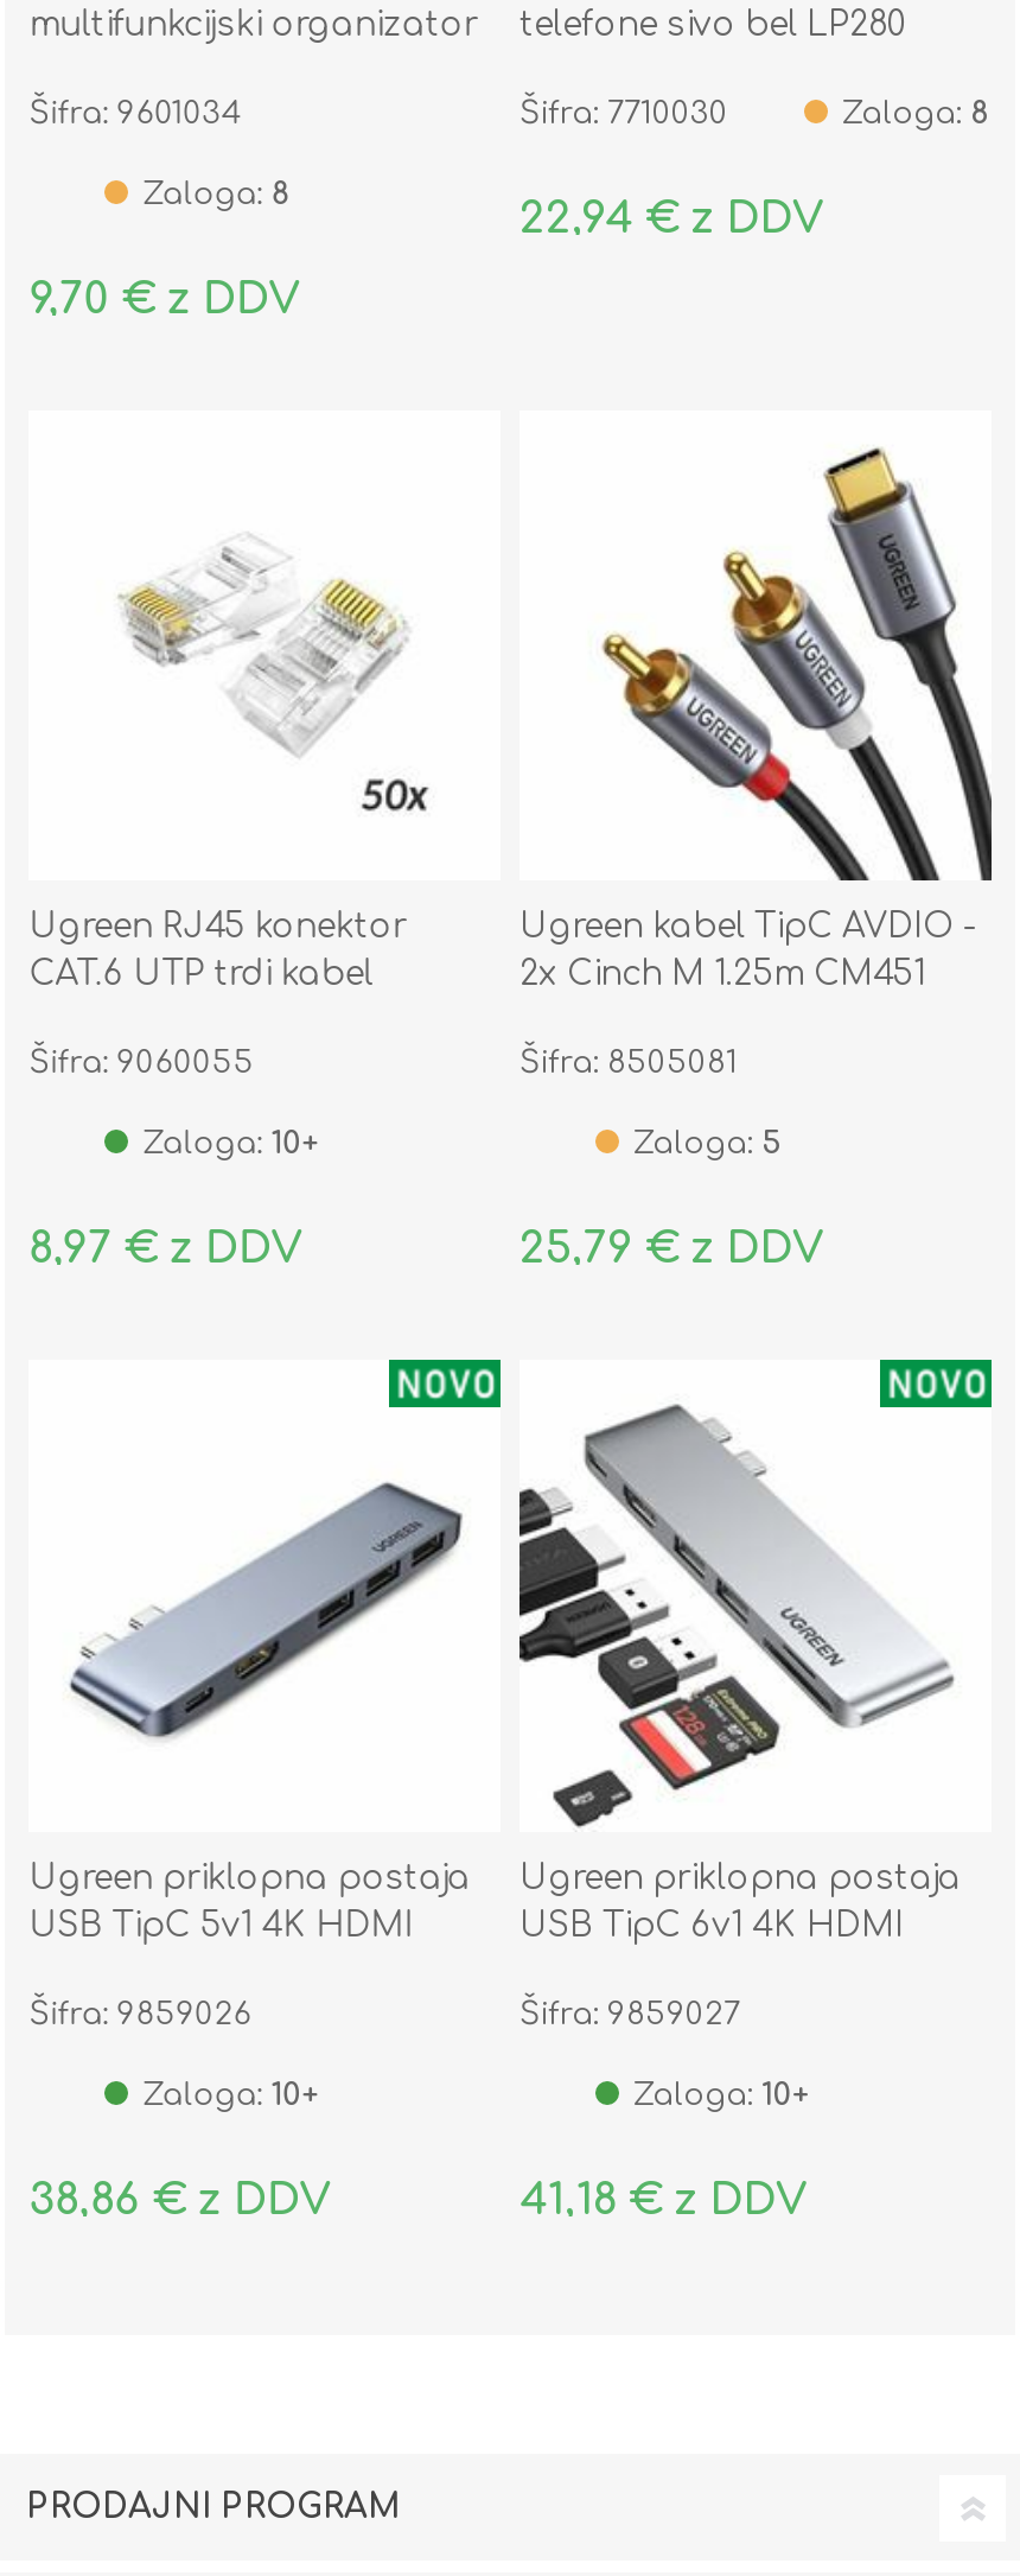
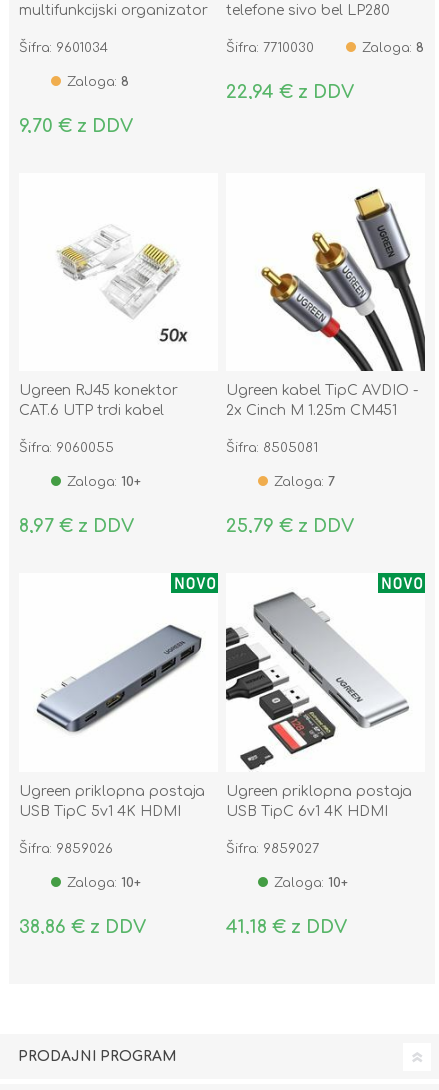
- Zaloga: 5
+ Zaloga: 7
